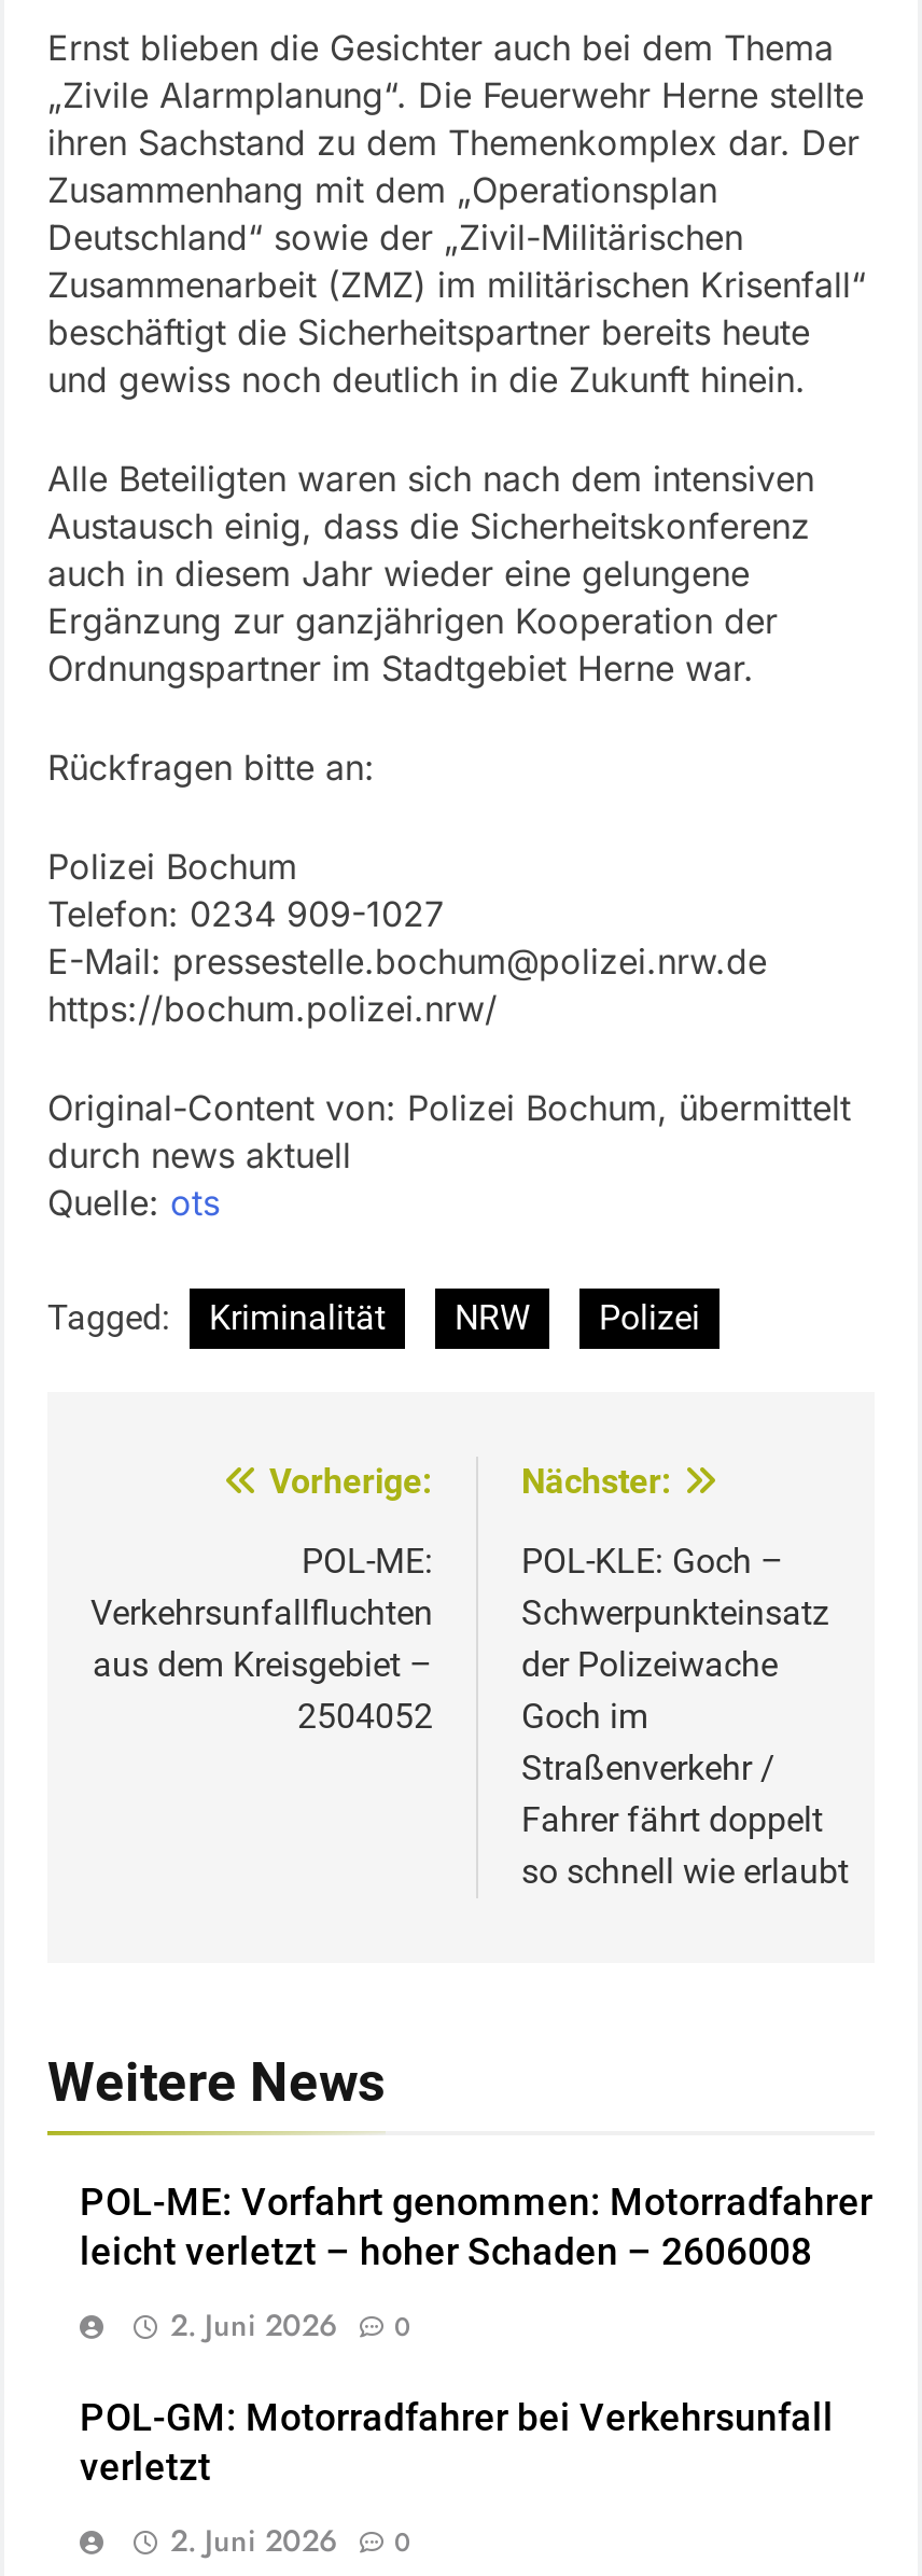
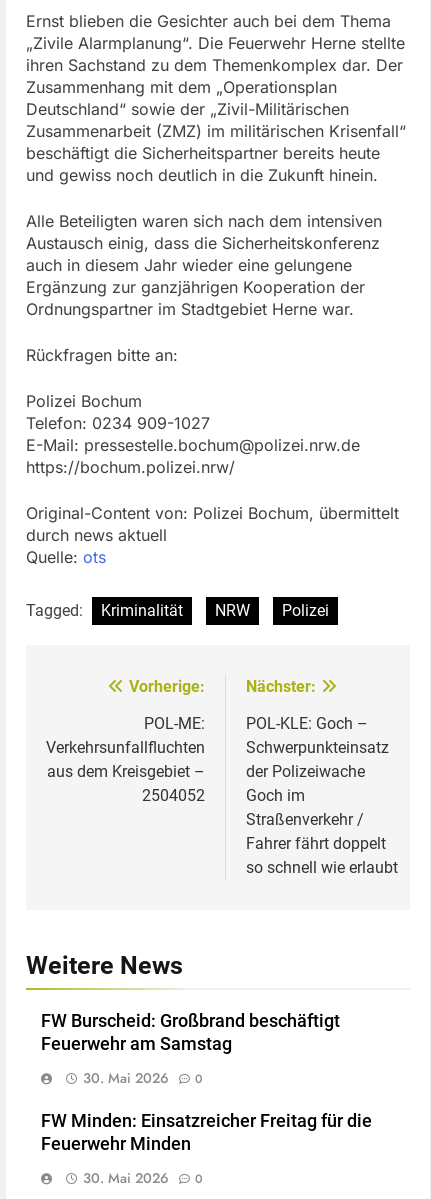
- POL-ME: Vorfahrt genommen: Motorradfahrer
- leicht verletzt – hoher Schaden – 2606008
+ FW Burscheid: Großbrand beschäftigt
+ Feuerwehr am Samstag

- 2. Juni 2026 0
+ 30. Mai 2026 0

- POL-GM: Motorradfahrer bei Verkehrsunfall
- verletzt
+ FW Minden: Einsatzreicher Freitag für die
+ Feuerwehr Minden

- 2. Juni 2026 0
+ 30. Mai 2026 0
